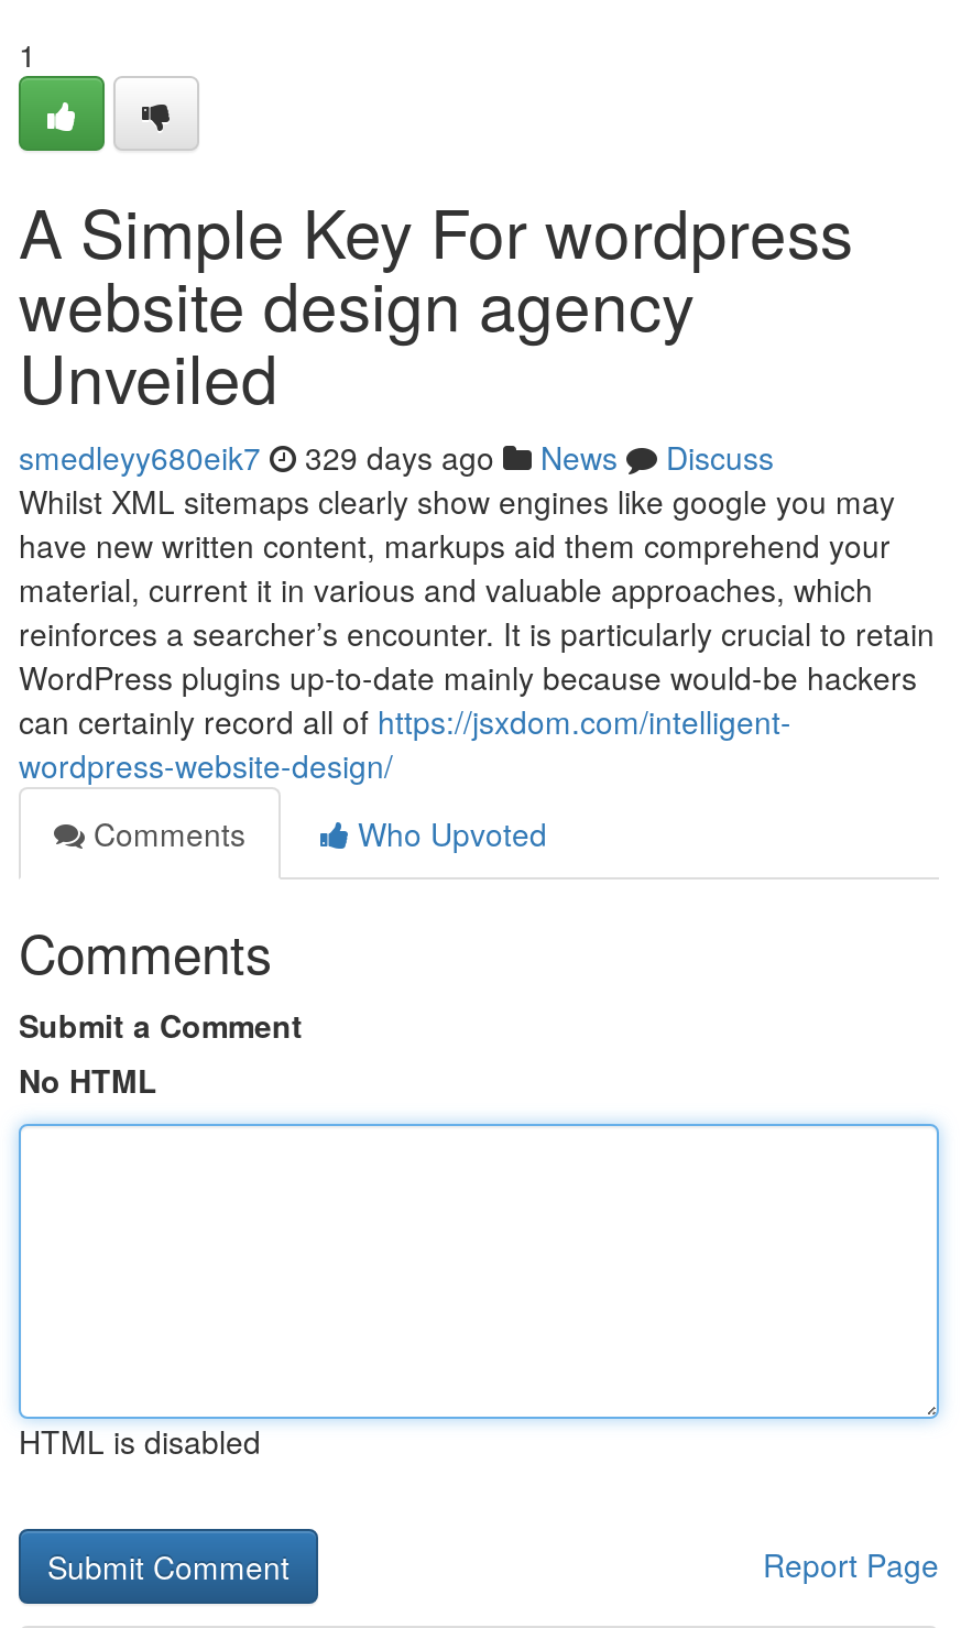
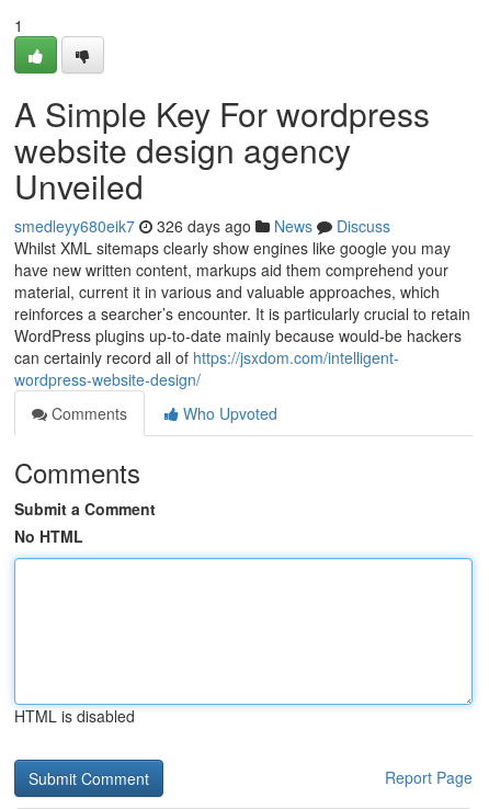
- smedleyy680eik7 329 days ago News Discuss
+ smedleyy680eik7 326 days ago News Discuss
